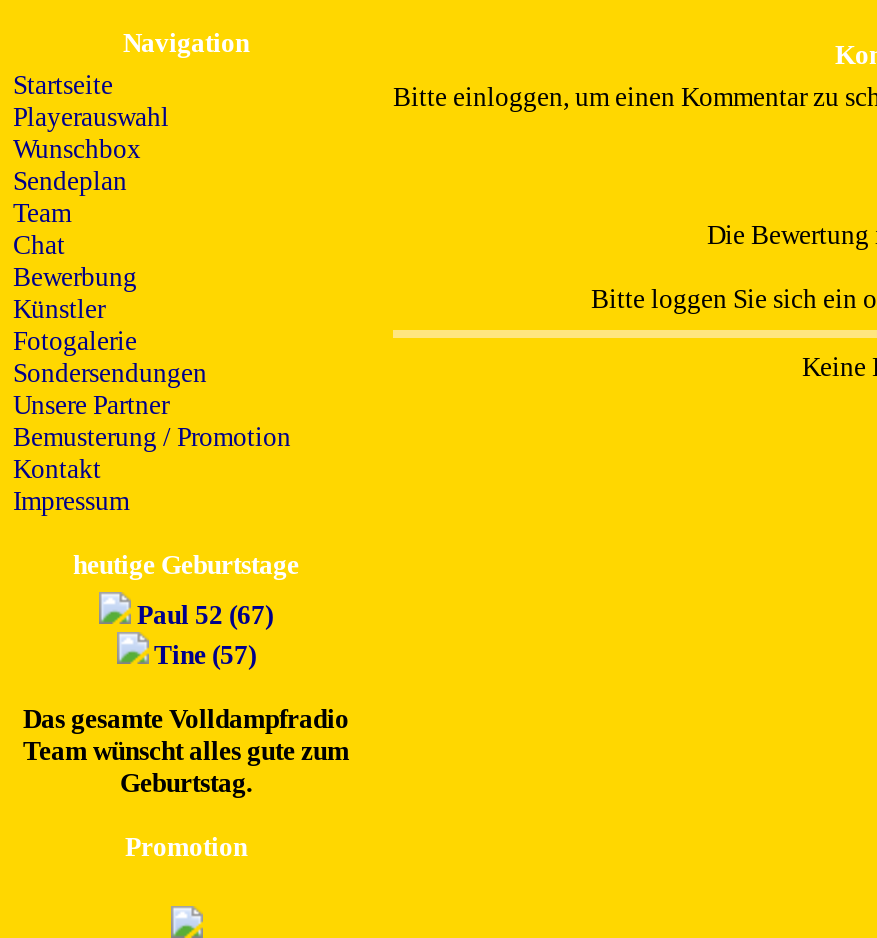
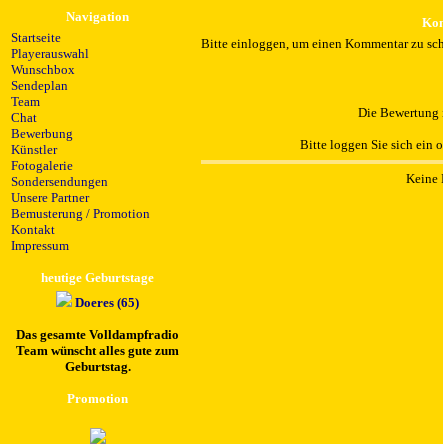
- Paul 52 (67)
- Tine (57)
+ Doeres (65)
